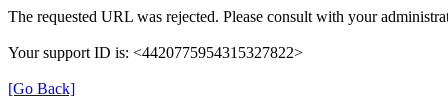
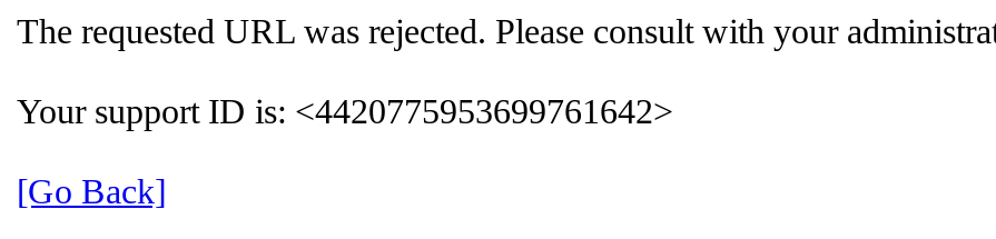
- Your support ID is: <4420775954315327822>
+ Your support ID is: <4420775953699761642>
